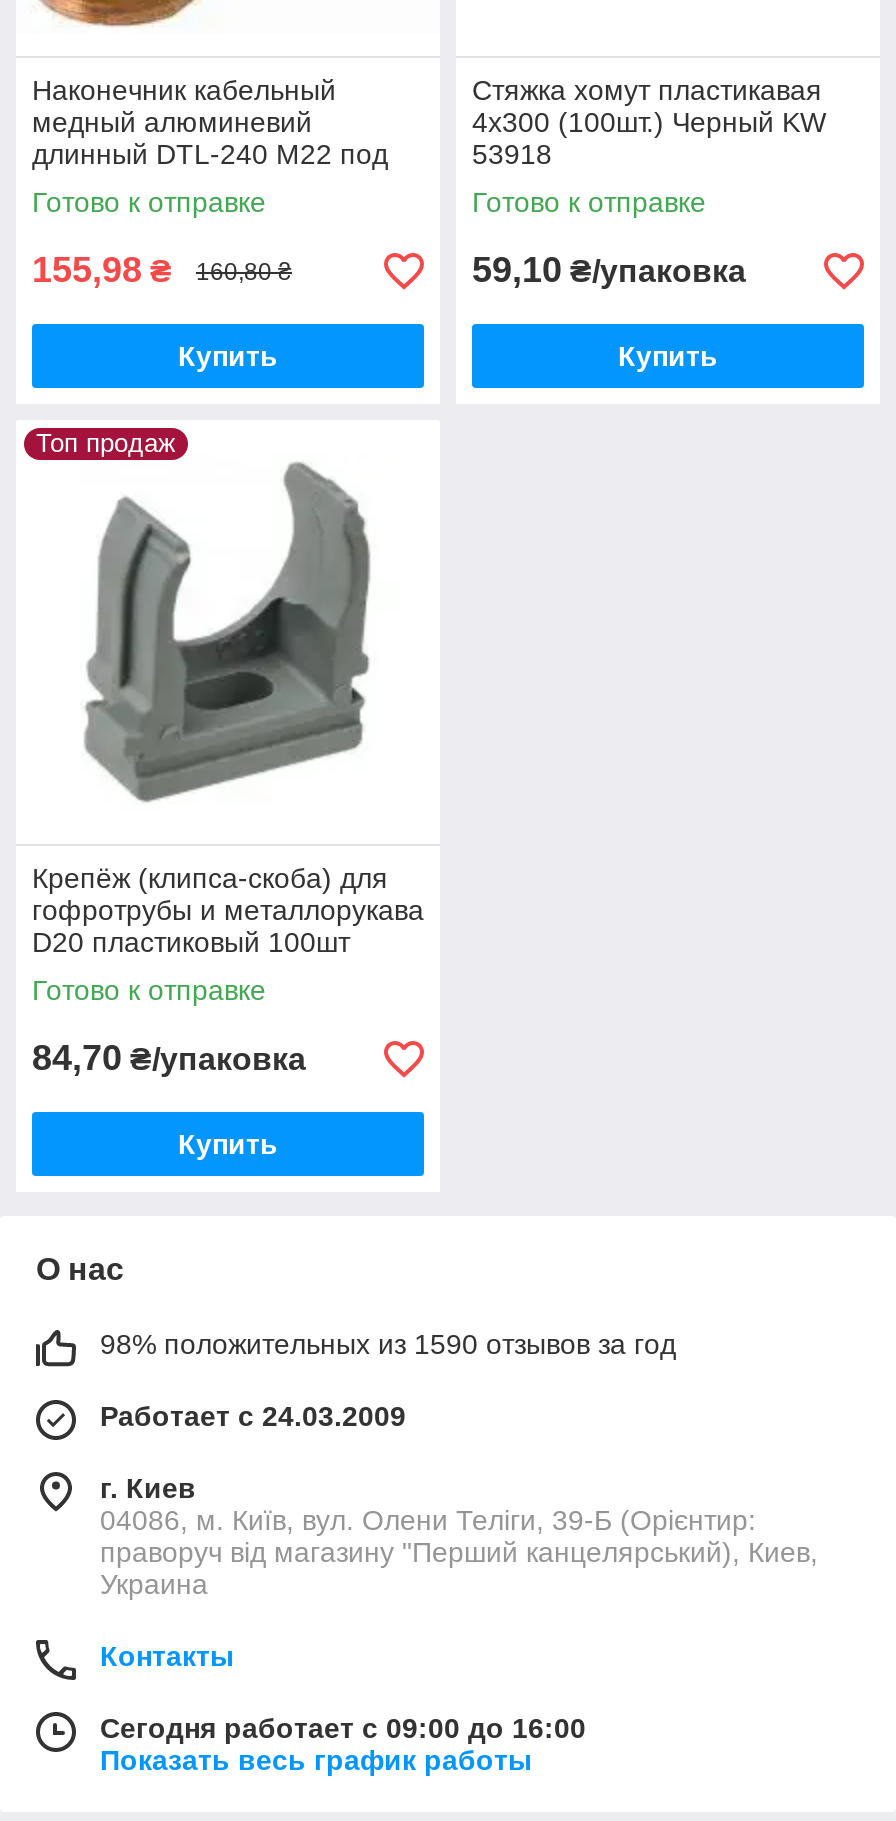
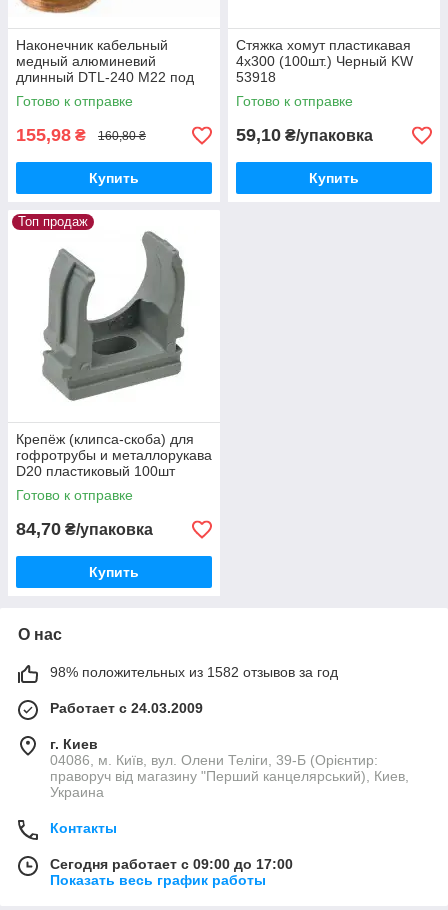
- 98% положительных из 1590 отзывов за год
+ 98% положительных из 1582 отзывов за год

- Сегодня работает с 09:00 до 16:00
+ Сегодня работает с 09:00 до 17:00
